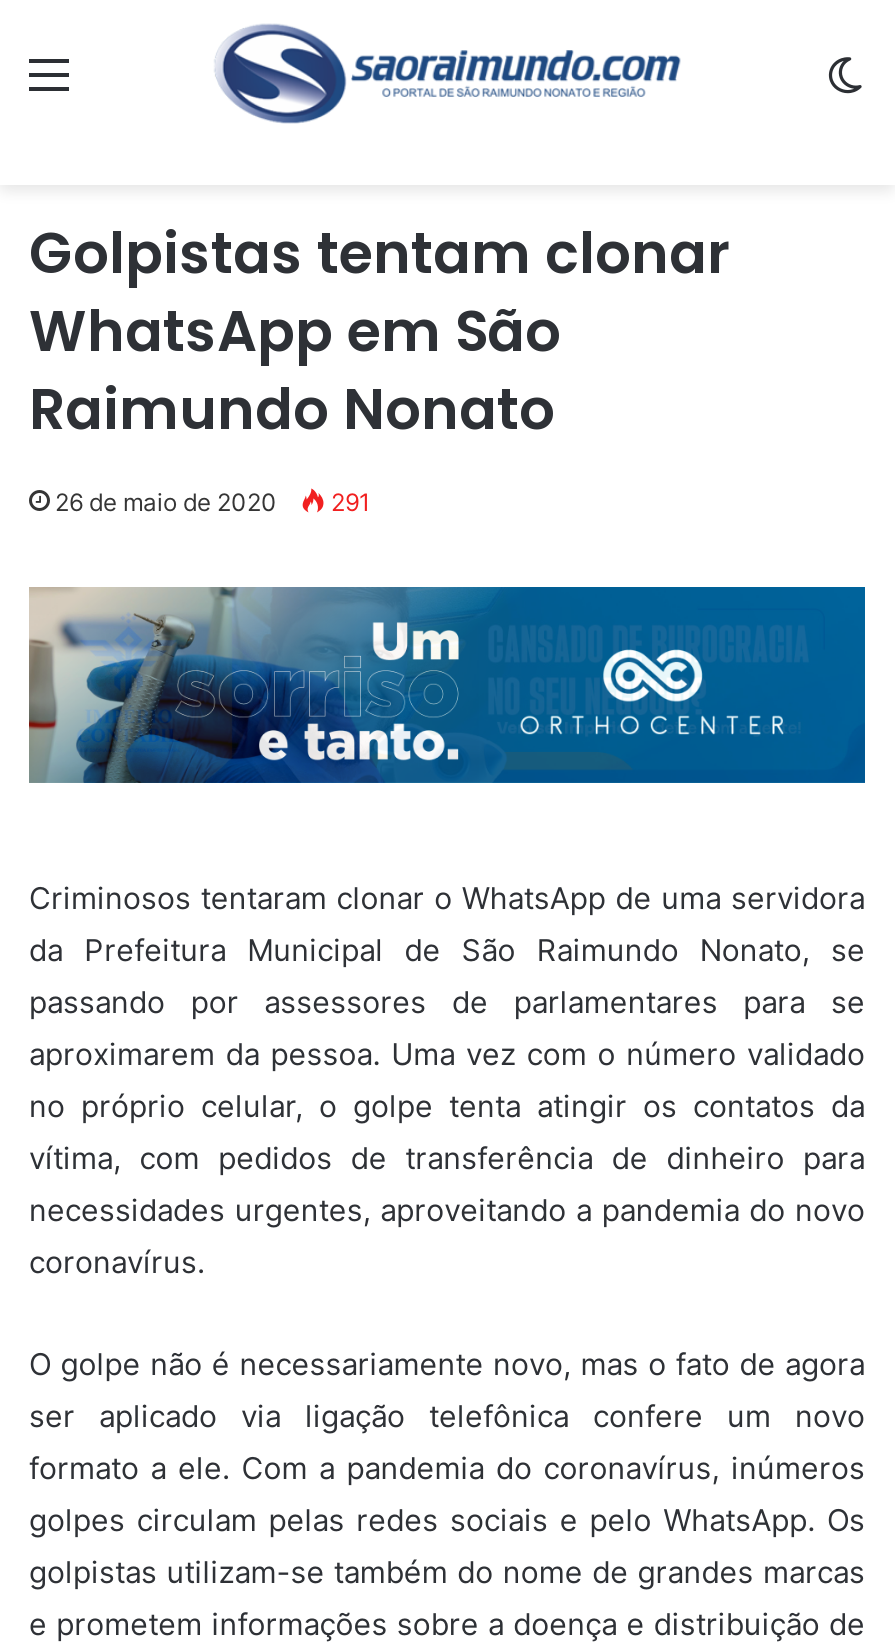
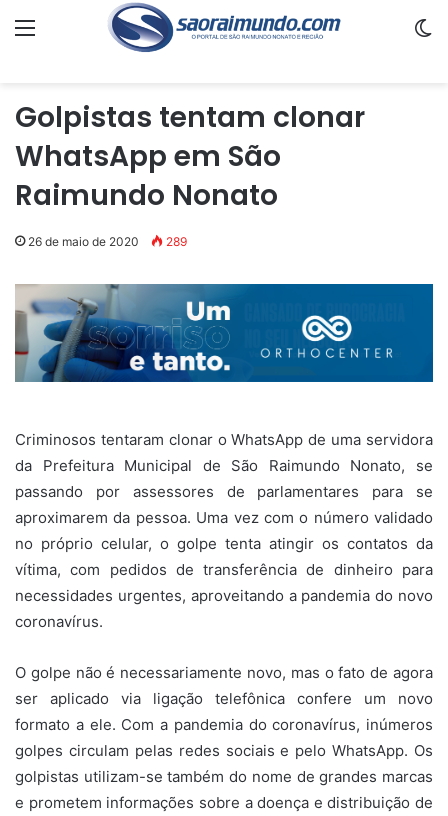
- 26 de maio de 2020 291
+ 26 de maio de 2020 289
